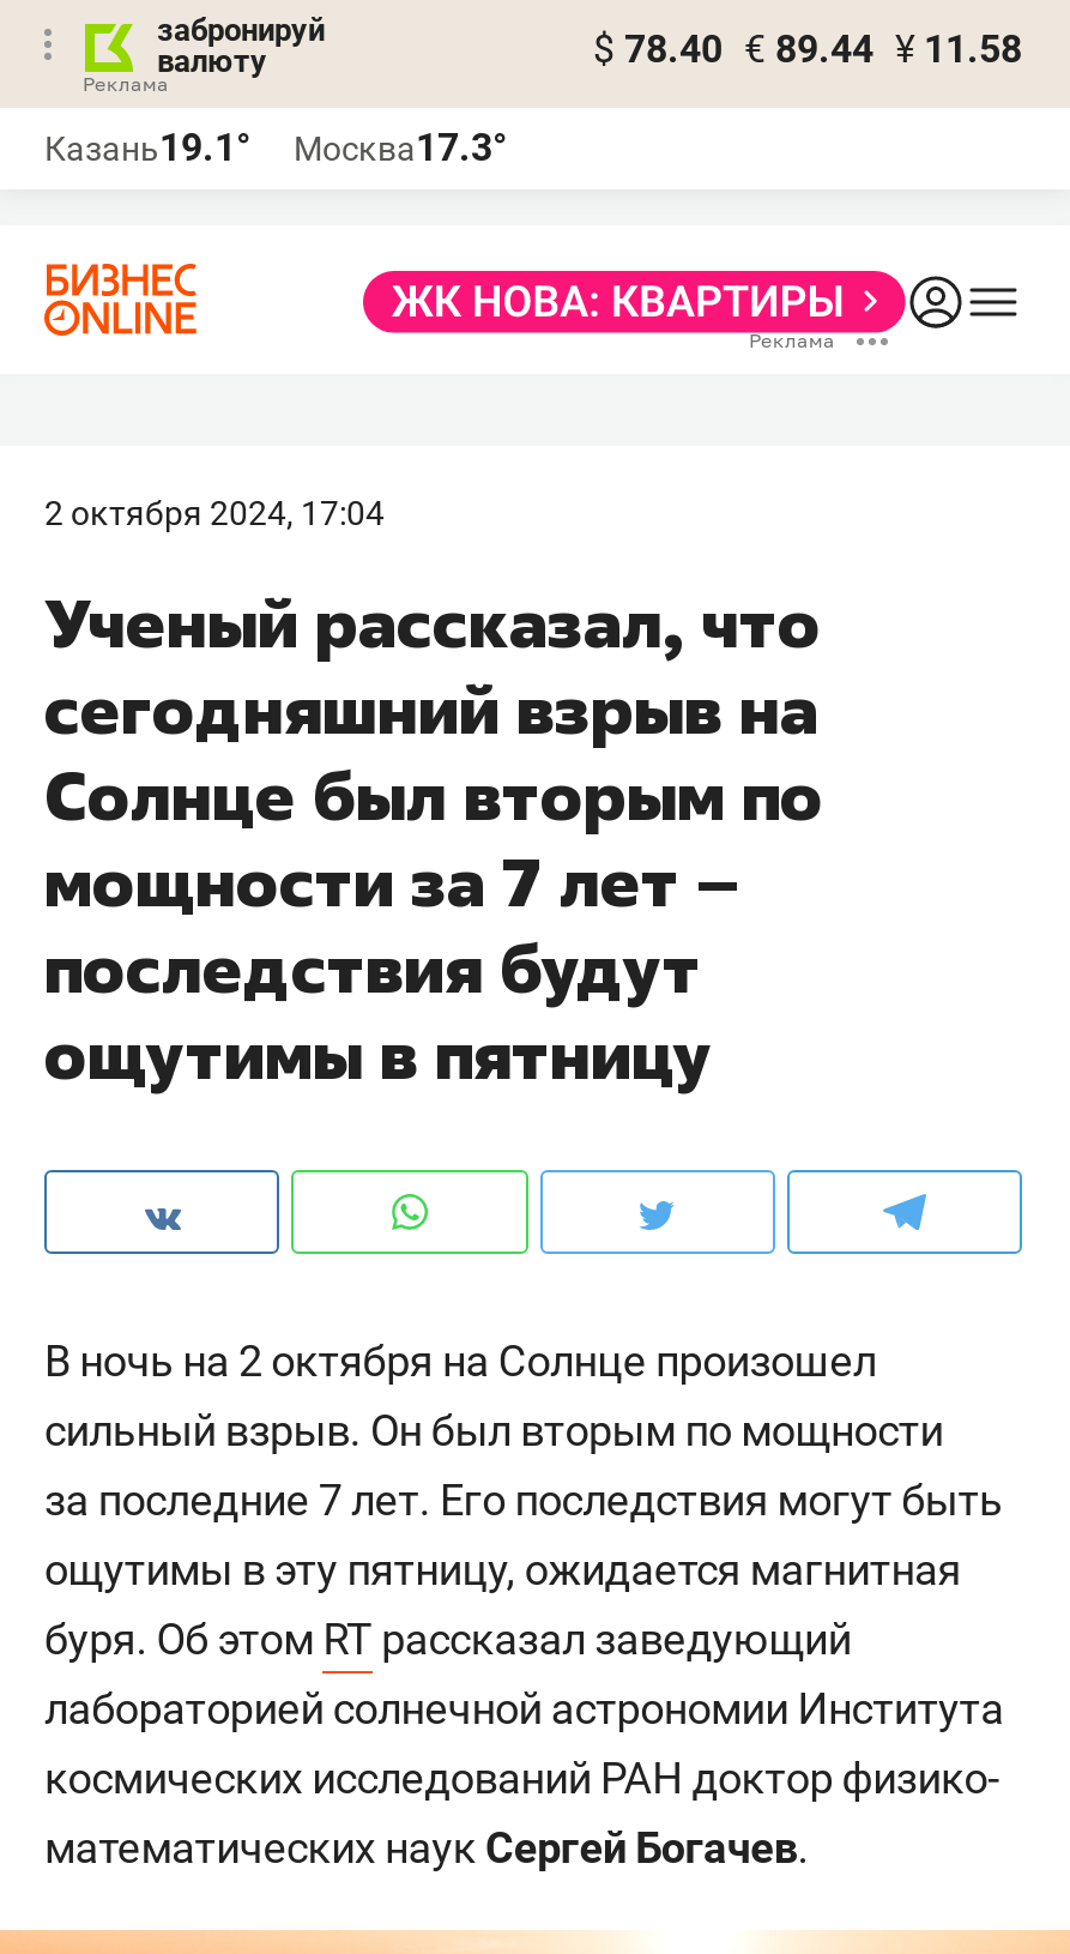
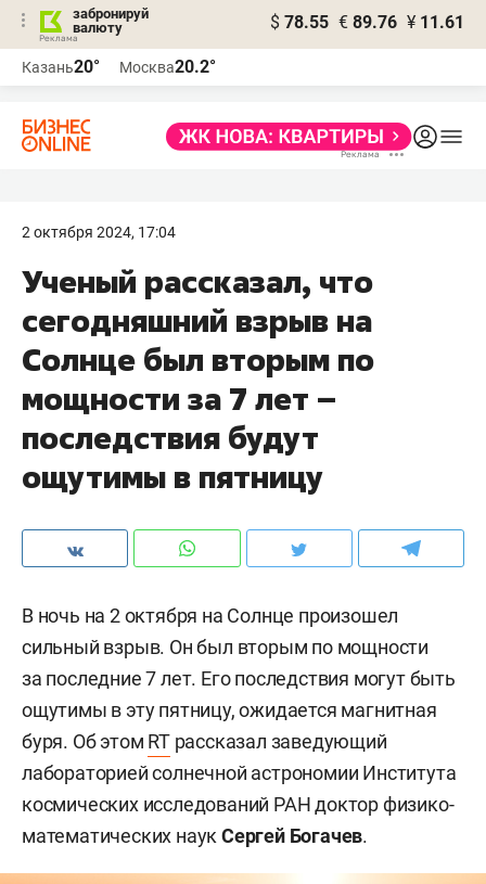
- $ 78.40 € 89.44 ¥ 11.58
+ $ 78.55 € 89.76 ¥ 11.61

- Казань19.1°
+ Казань20°

- Москва17.3°
+ Москва20.2°
